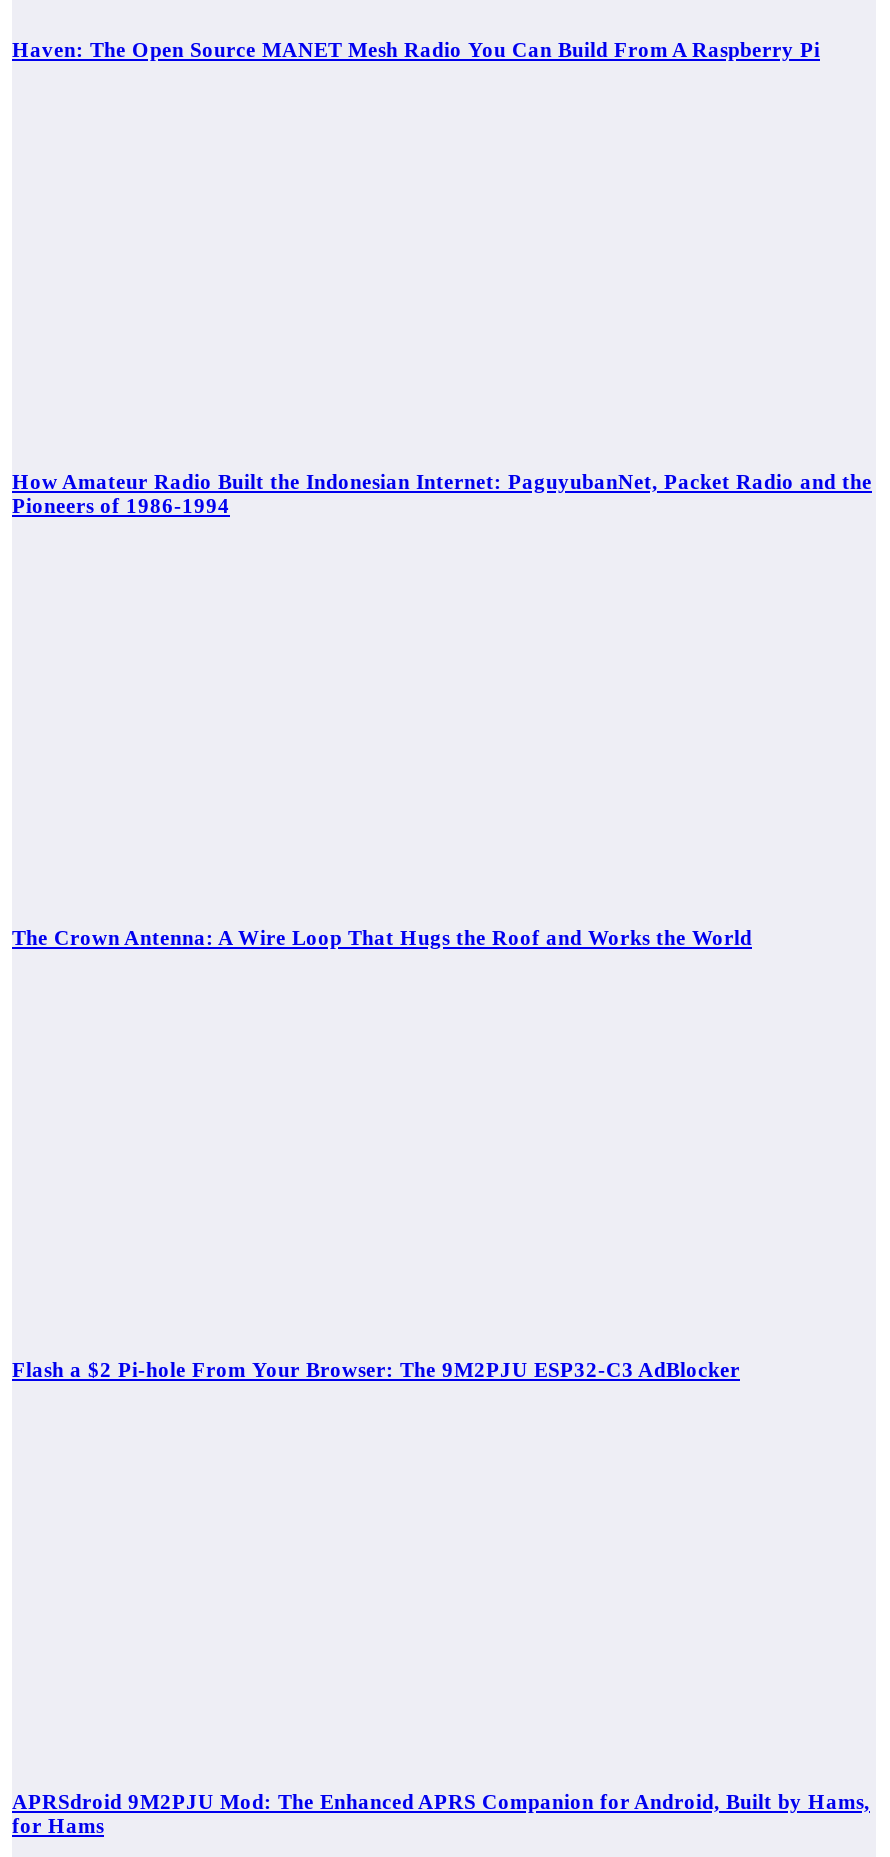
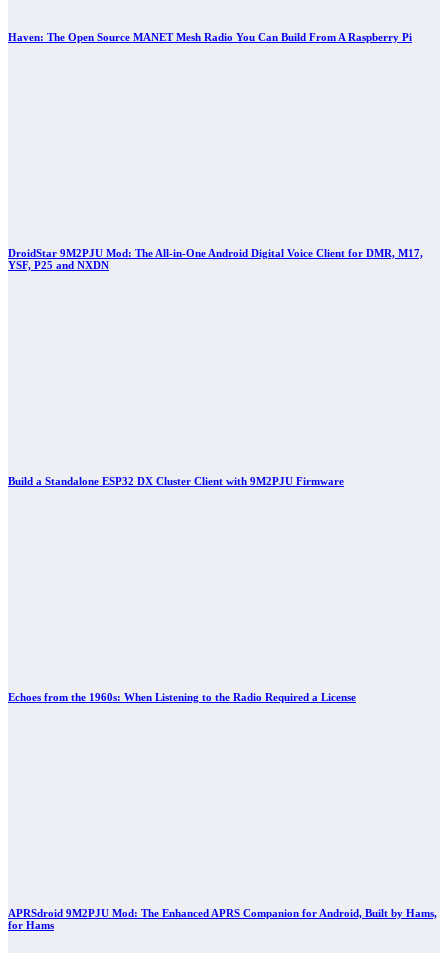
- How Amateur Radio Built the Indonesian Internet: PaguyubanNet, Packet Radio and the
- Pioneers of 1986-1994
+ DroidStar 9M2PJU Mod: The All-in-One Android Digital Voice Client for DMR, M17,
+ YSF, P25 and NXDN

- The Crown Antenna: A Wire Loop That Hugs the Roof and Works the World
+ Build a Standalone ESP32 DX Cluster Client with 9M2PJU Firmware

- Flash a $2 Pi-hole From Your Browser: The 9M2PJU ESP32-C3 AdBlocker
+ Echoes from the 1960s: When Listening to the Radio Required a License
